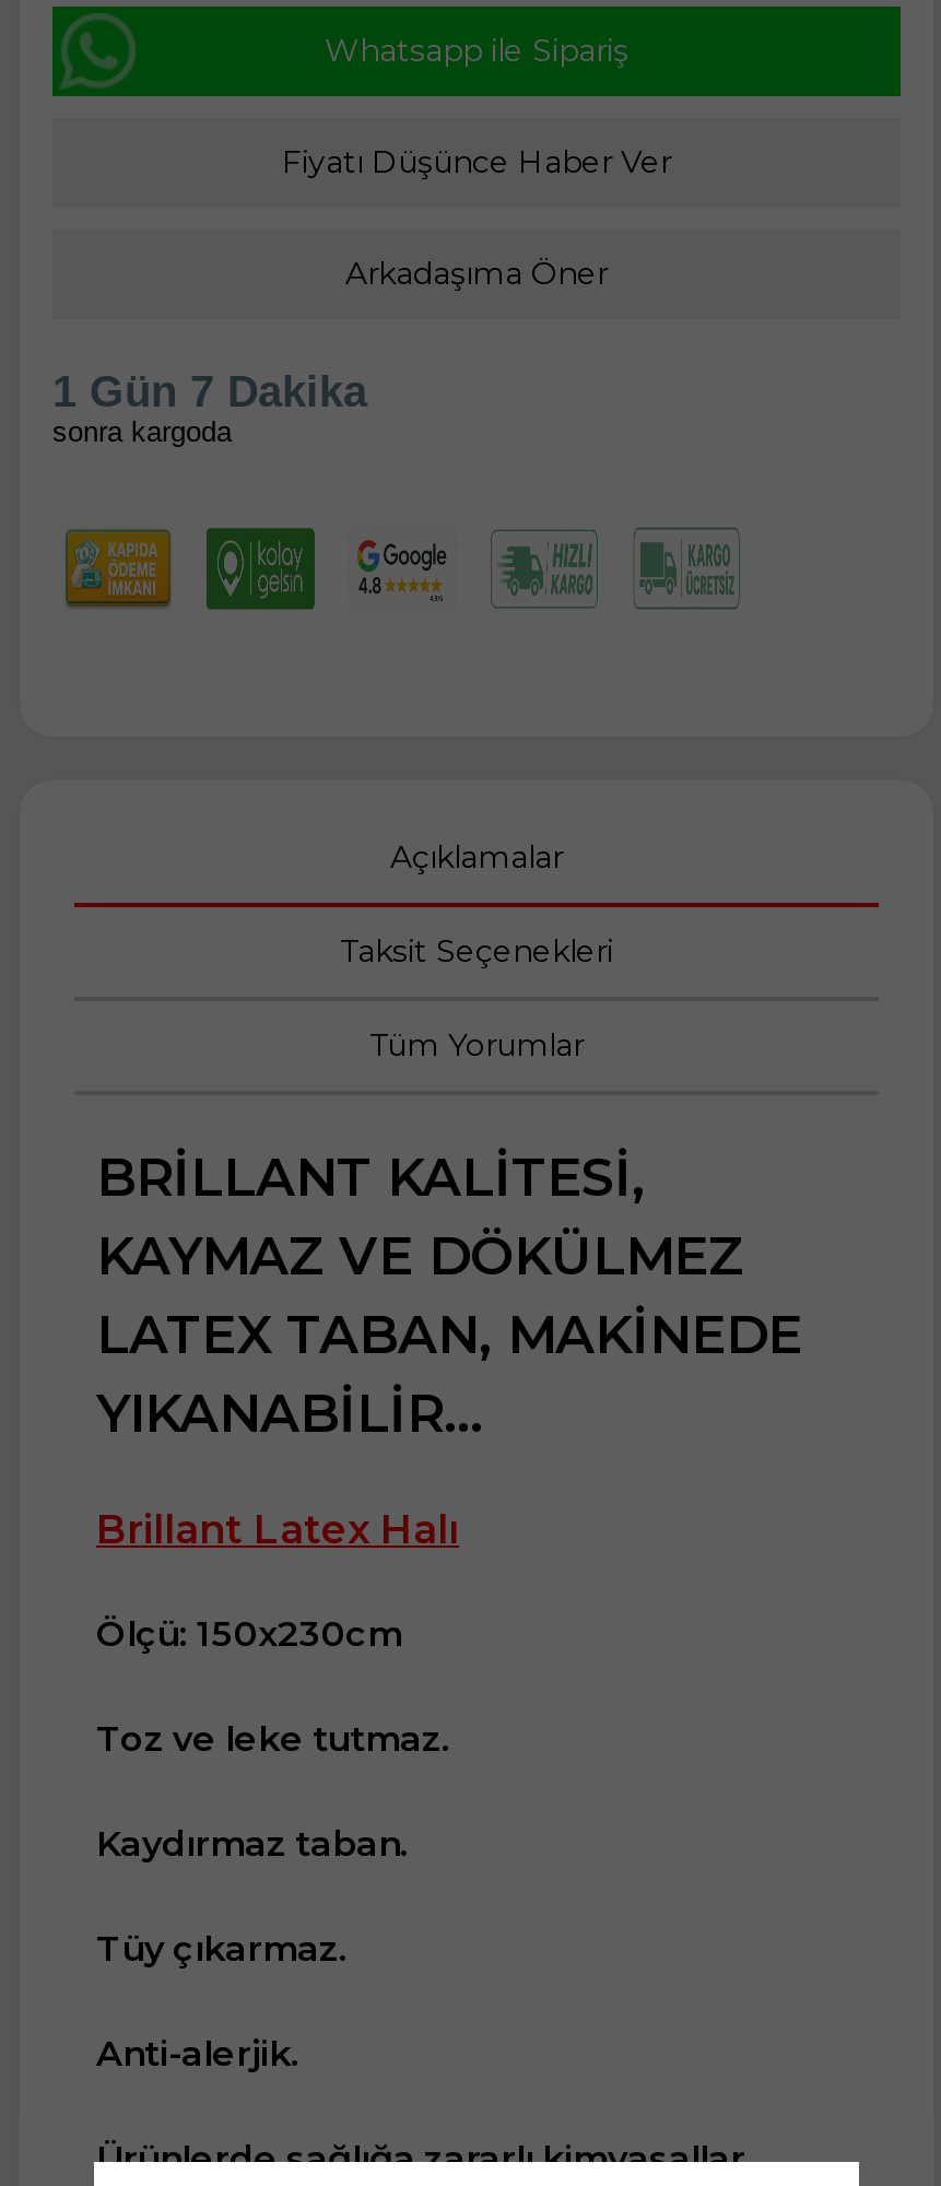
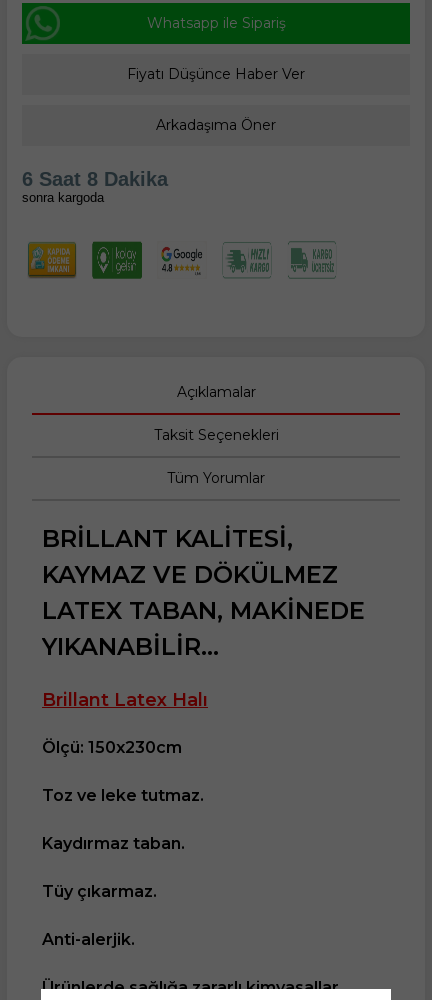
- 1 Gün 7 Dakika
+ 6 Saat 8 Dakika
